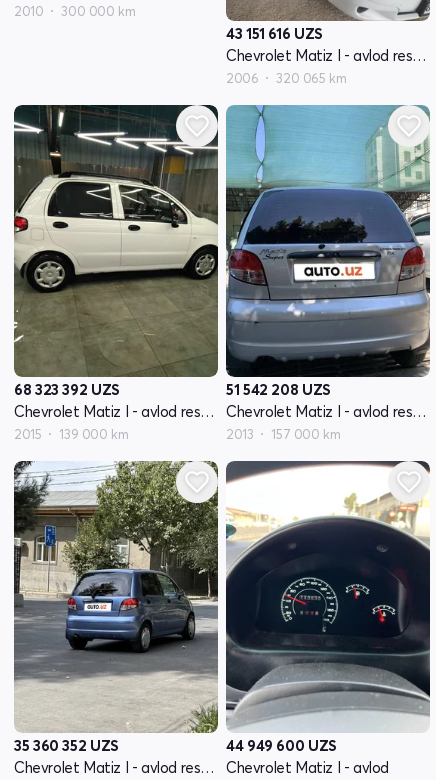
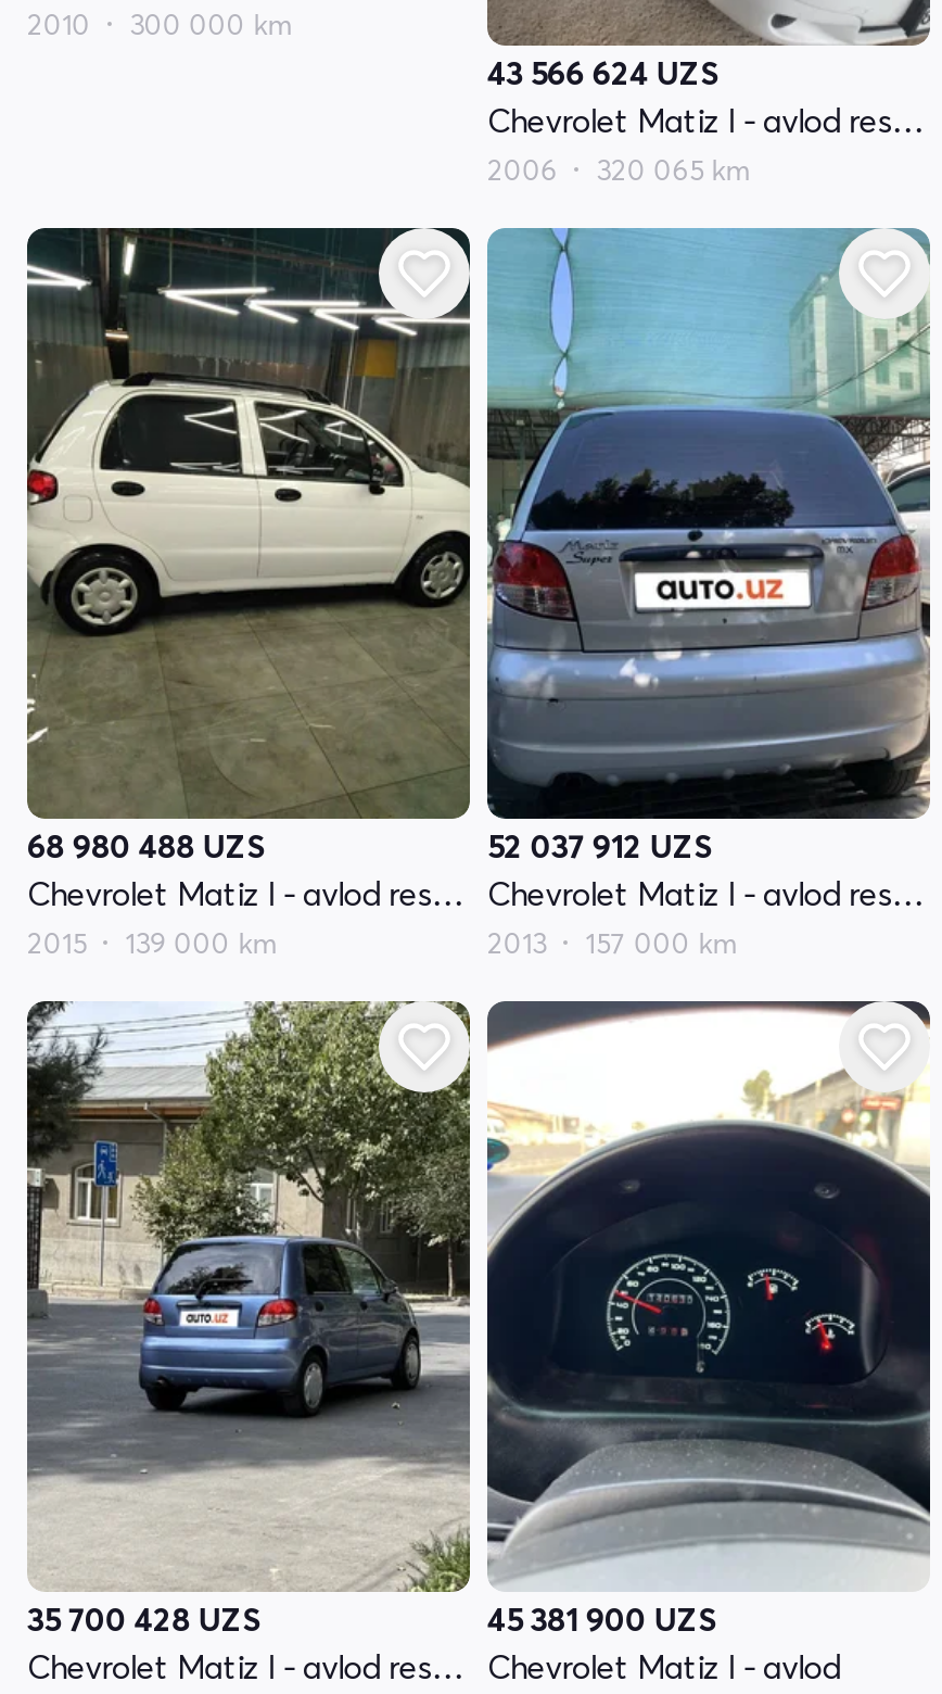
- 43 151 616 UZS
+ 43 566 624 UZS

- 68 323 392 UZS
+ 68 980 488 UZS

- 51 542 208 UZS
+ 52 037 912 UZS

- 35 360 352 UZS
+ 35 700 428 UZS

- 44 949 600 UZS
+ 45 381 900 UZS
